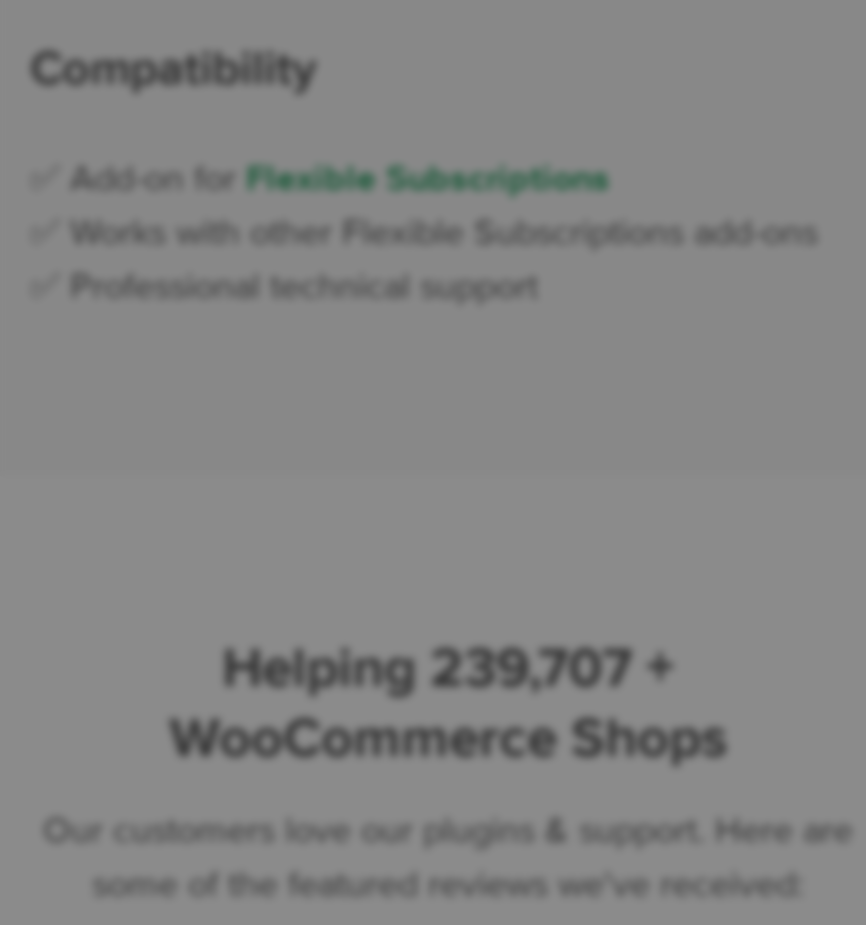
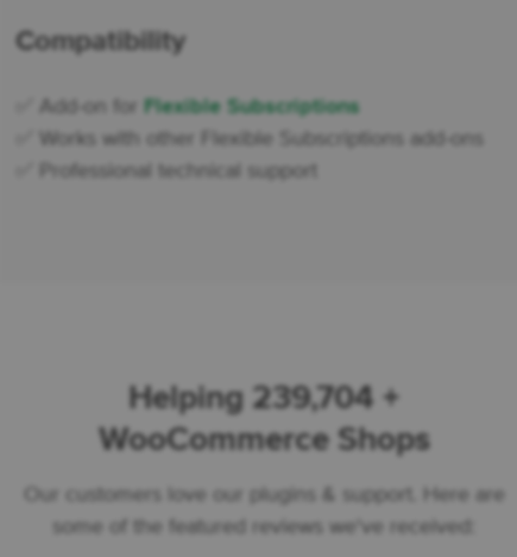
- Helping 239,707 +
+ Helping 239,704 +
